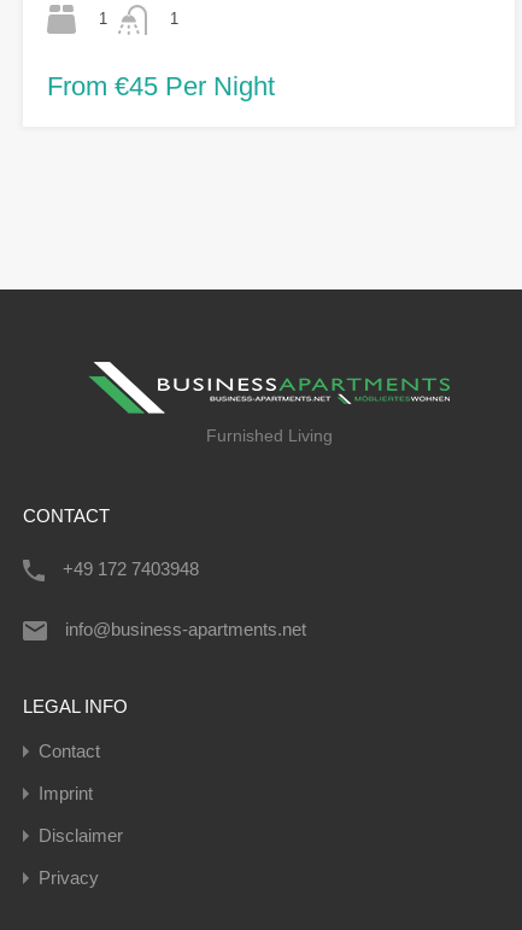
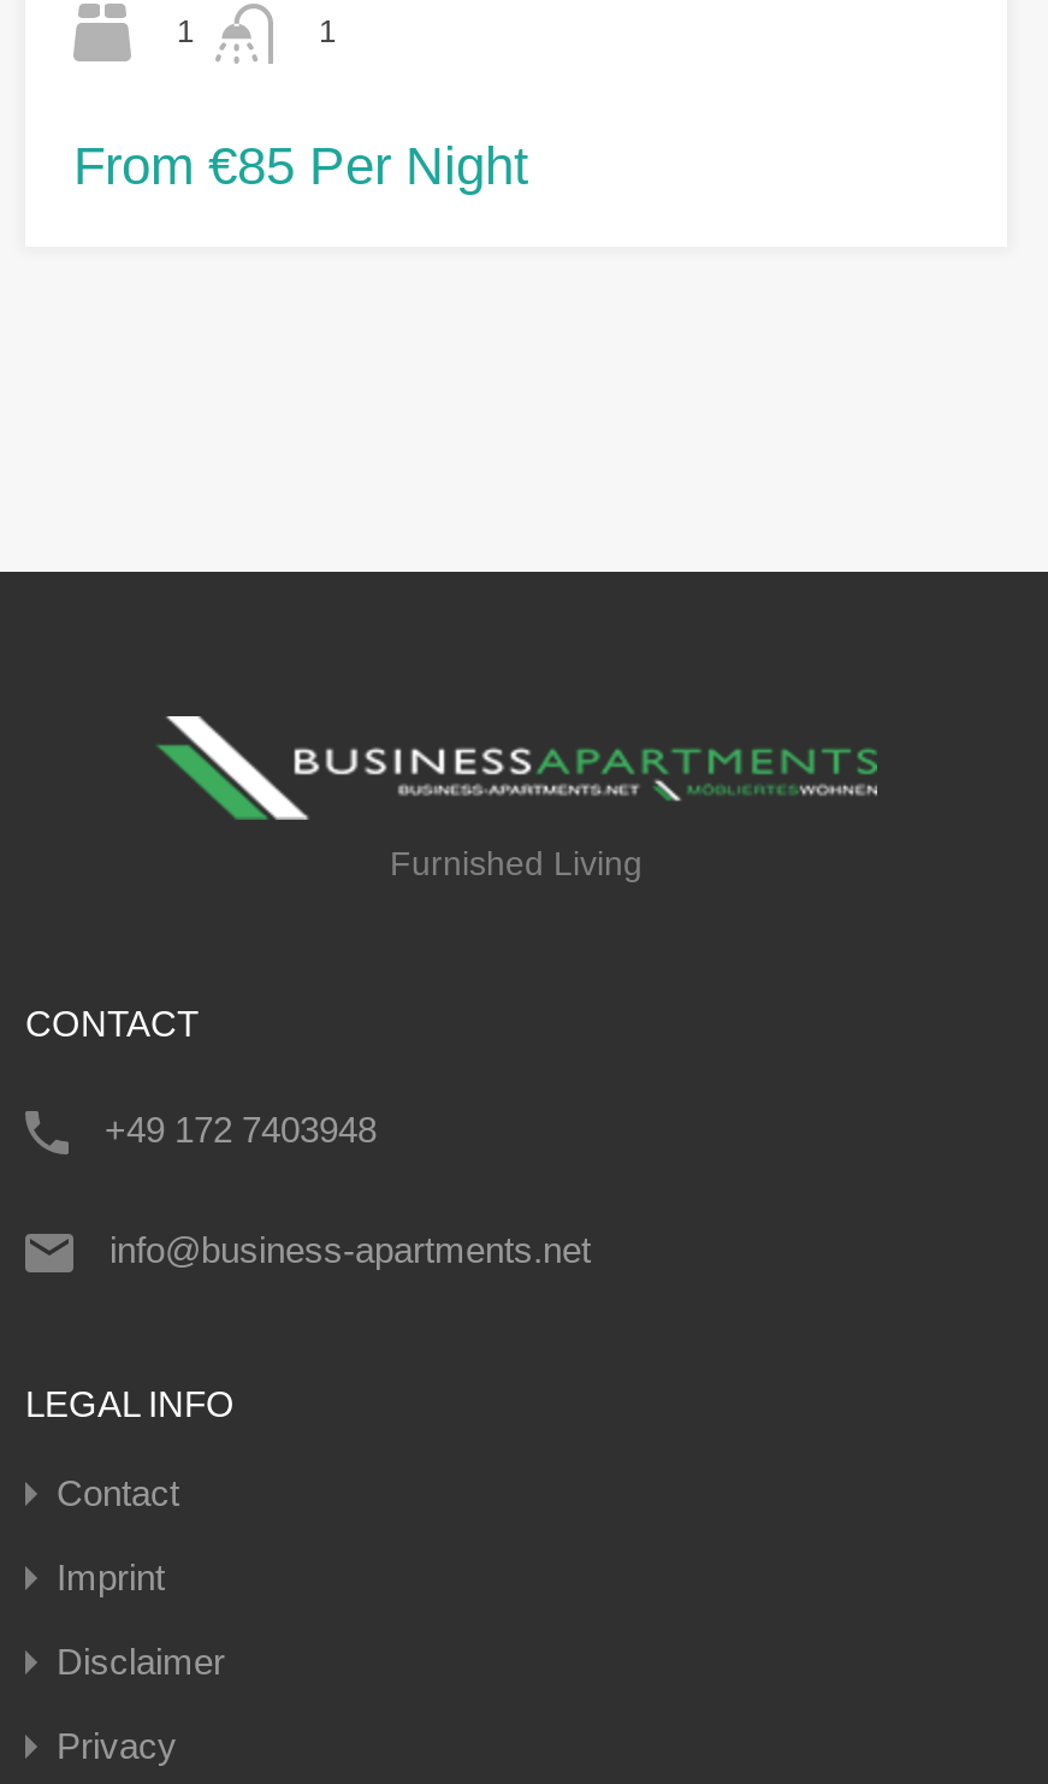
- From €45 Per Night
+ From €85 Per Night
